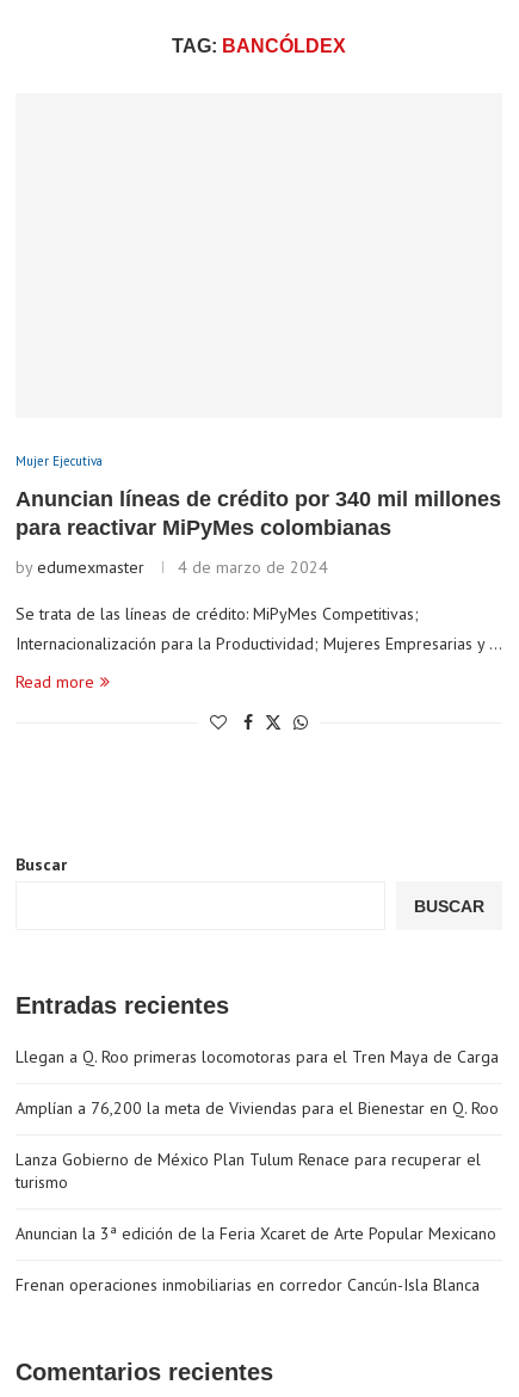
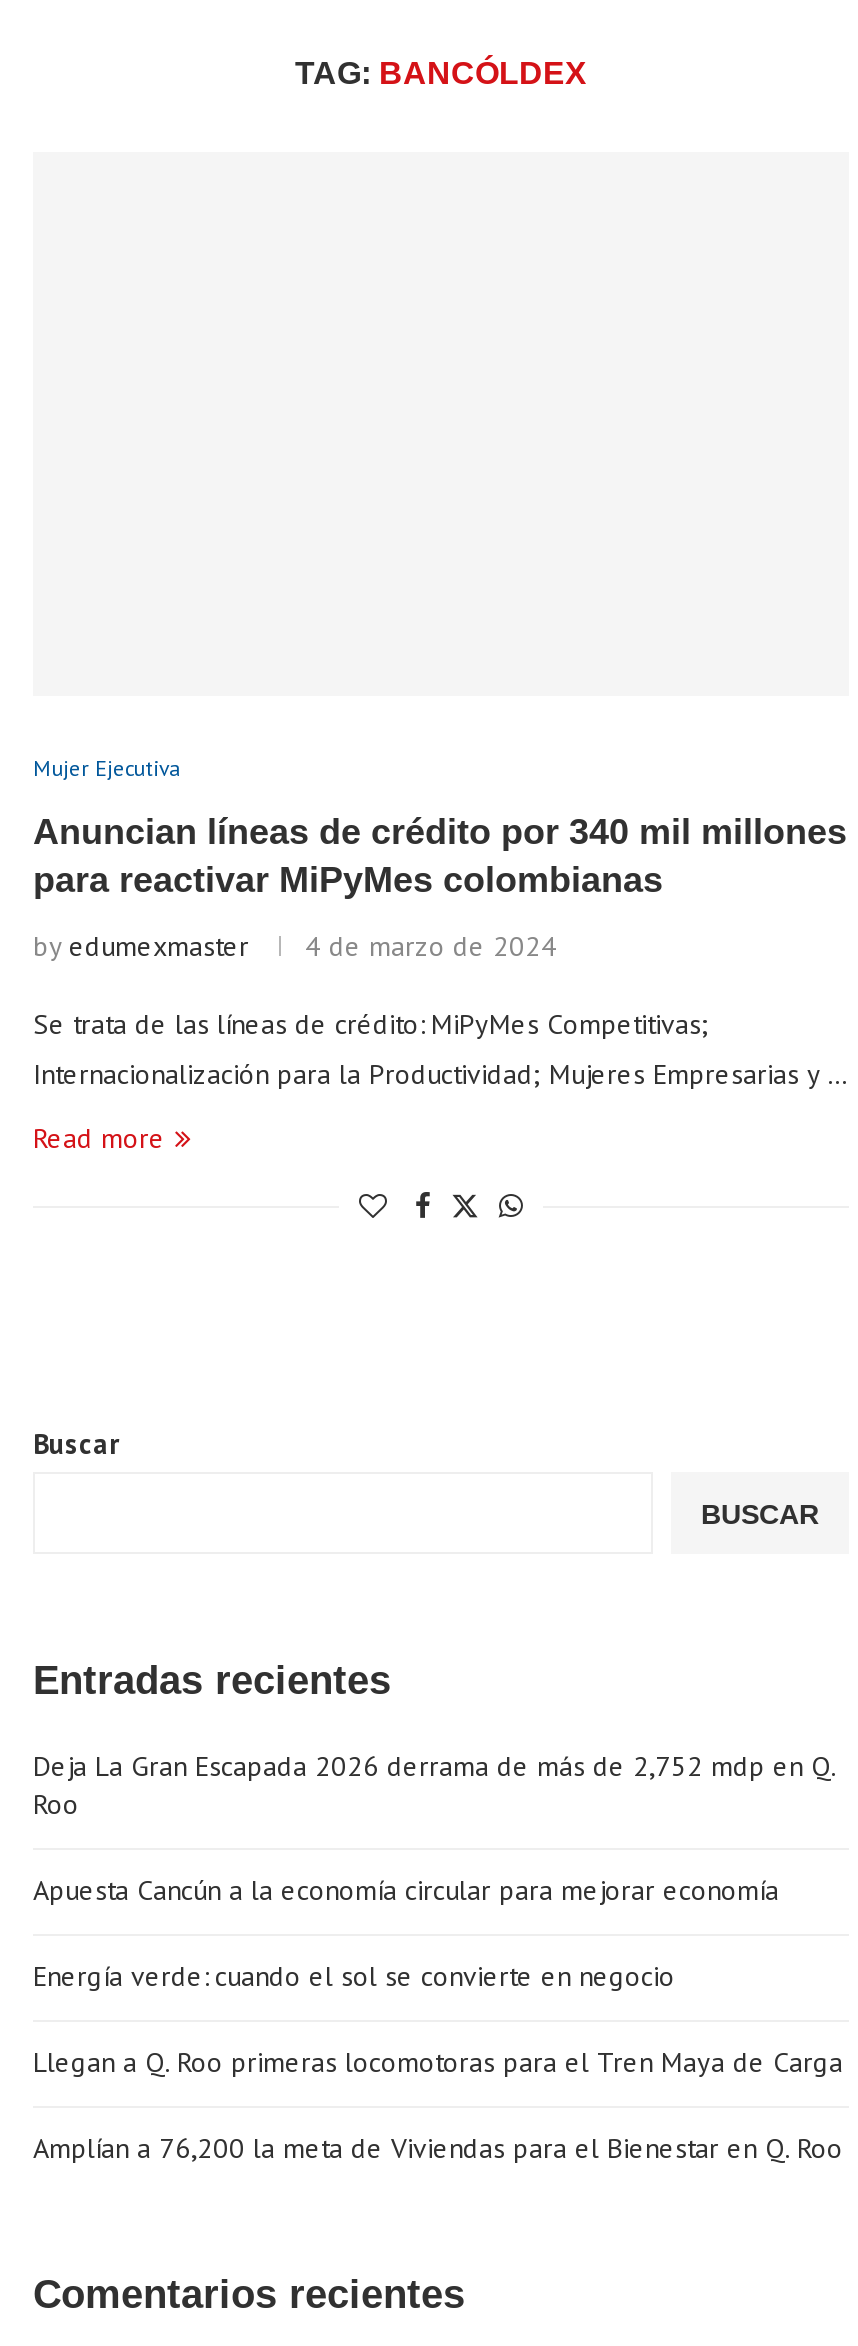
+ Deja La Gran Escapada 2026 derrama de más de 2,752 mdp en Q.
+ Roo
+ Apuesta Cancún a la economía circular para mejorar economía
+ Energía verde: cuando el sol se convierte en negocio

moved down: Llegan a Q. Roo primeras locomotoras para el Tren Maya de Carga | Amplían a 76,200 la meta de Viviendas para el Bienestar en Q. Roo

- Lanza Gobierno de México Plan Tulum Renace para recuperar el
- turismo
- Anuncian la 3ª edición de la Feria Xcaret de Arte Popular Mexicano
- Frenan operaciones inmobiliarias en corredor Cancún-Isla Blanca
